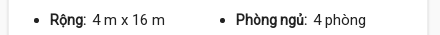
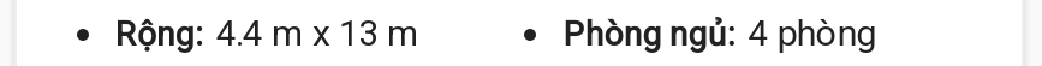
- Rộng: 4 m x 16 m
+ Rộng: 4.4 m x 13 m
